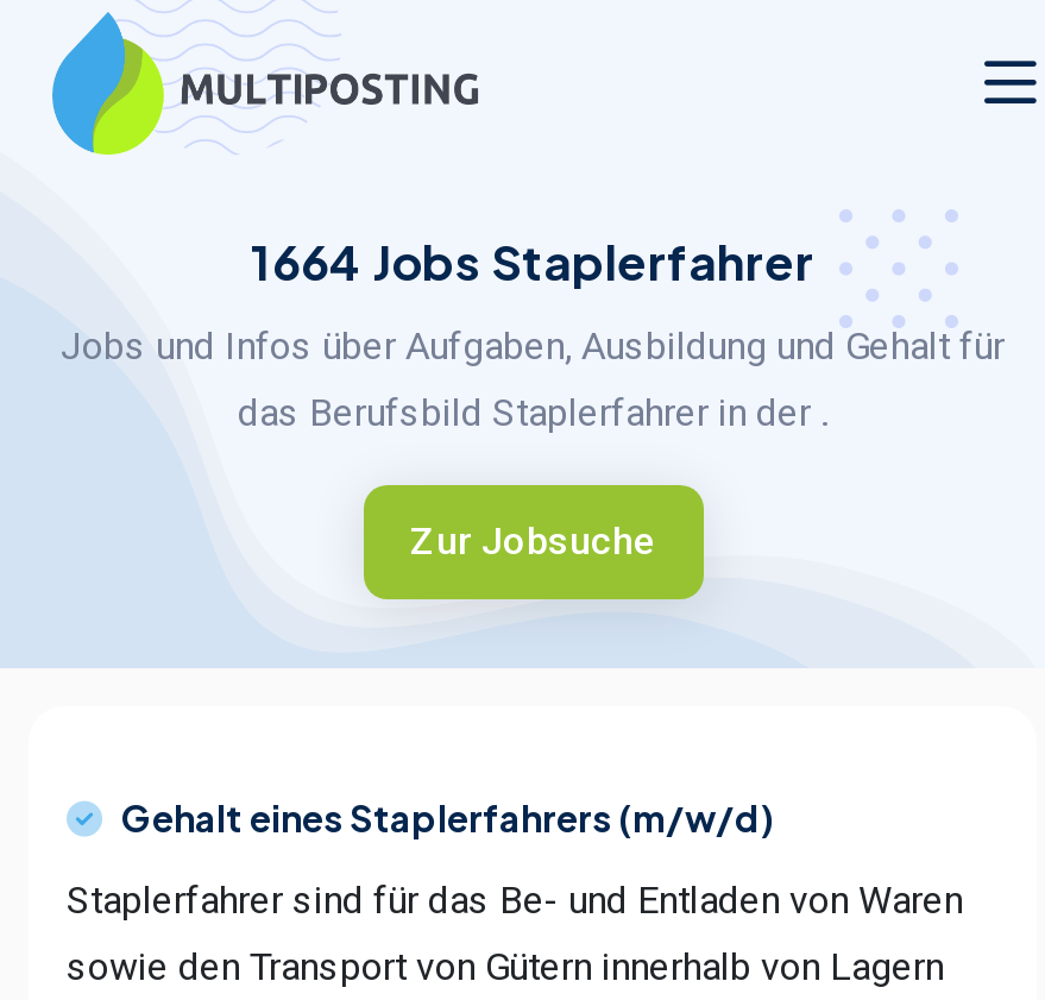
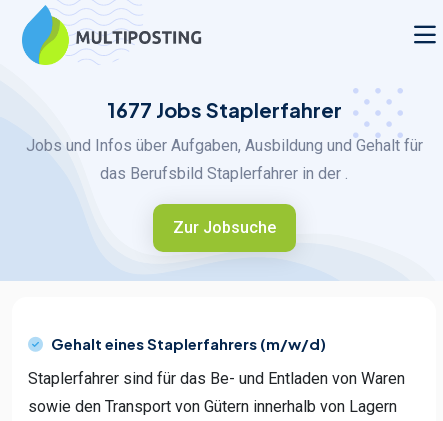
- 1664 Jobs Staplerfahrer
+ 1677 Jobs Staplerfahrer
